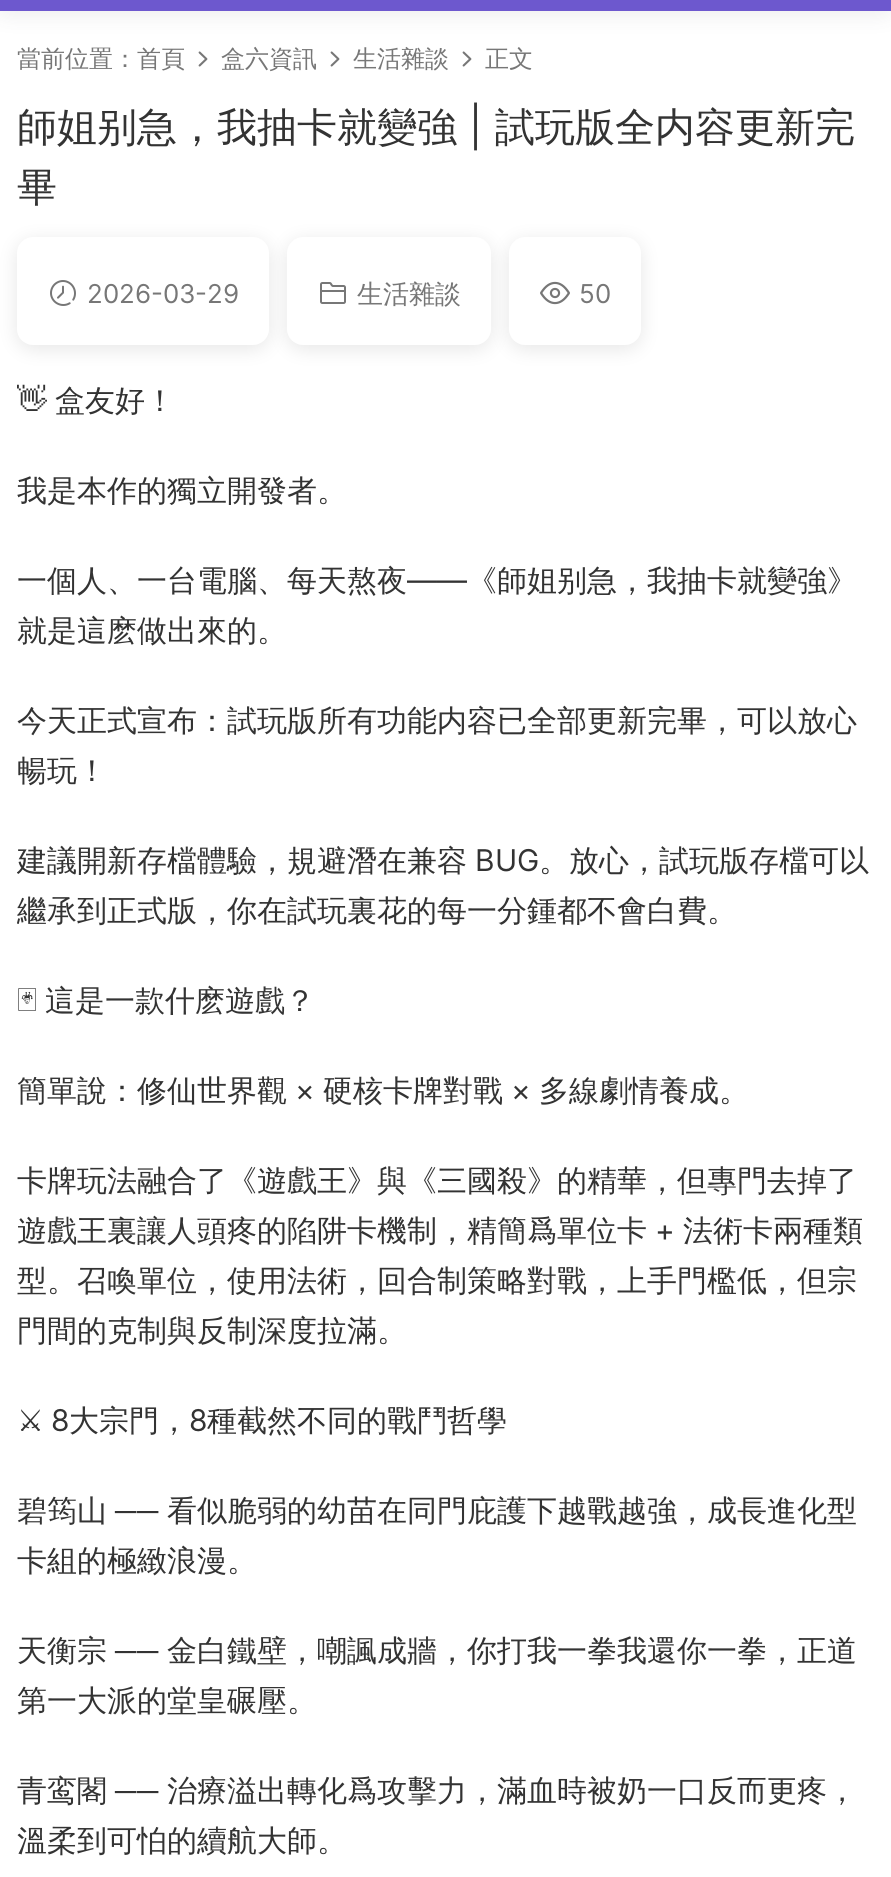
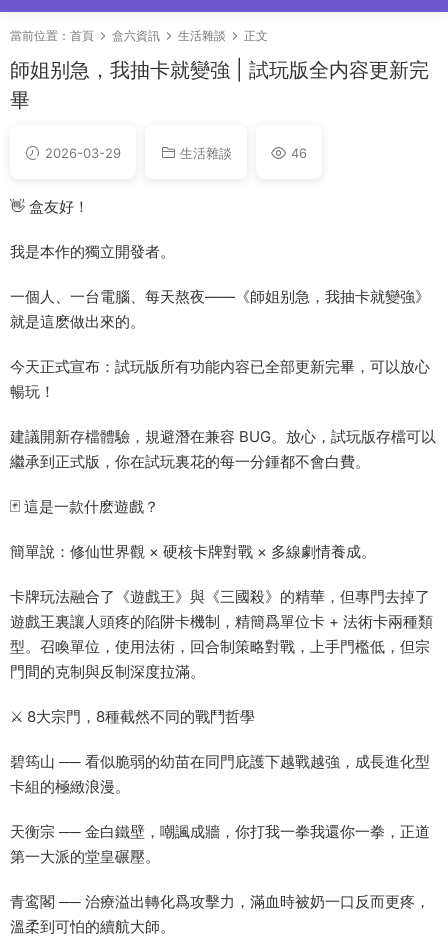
- 50
+ 46
